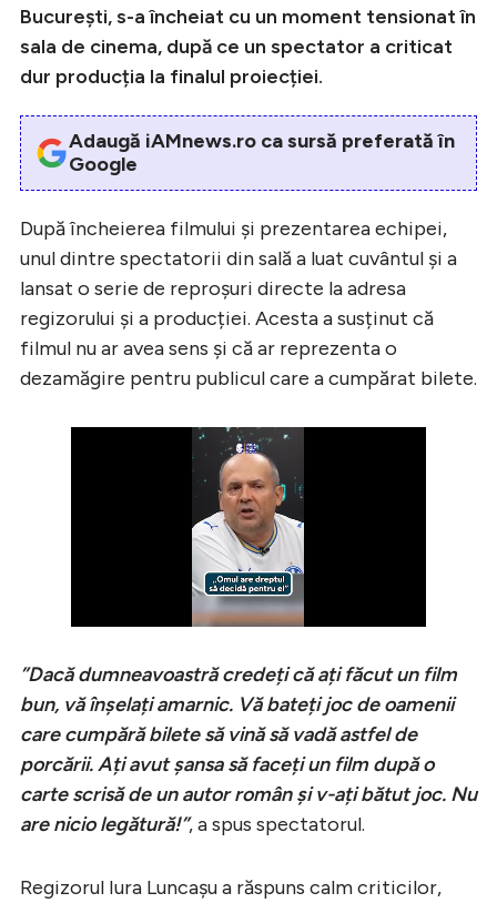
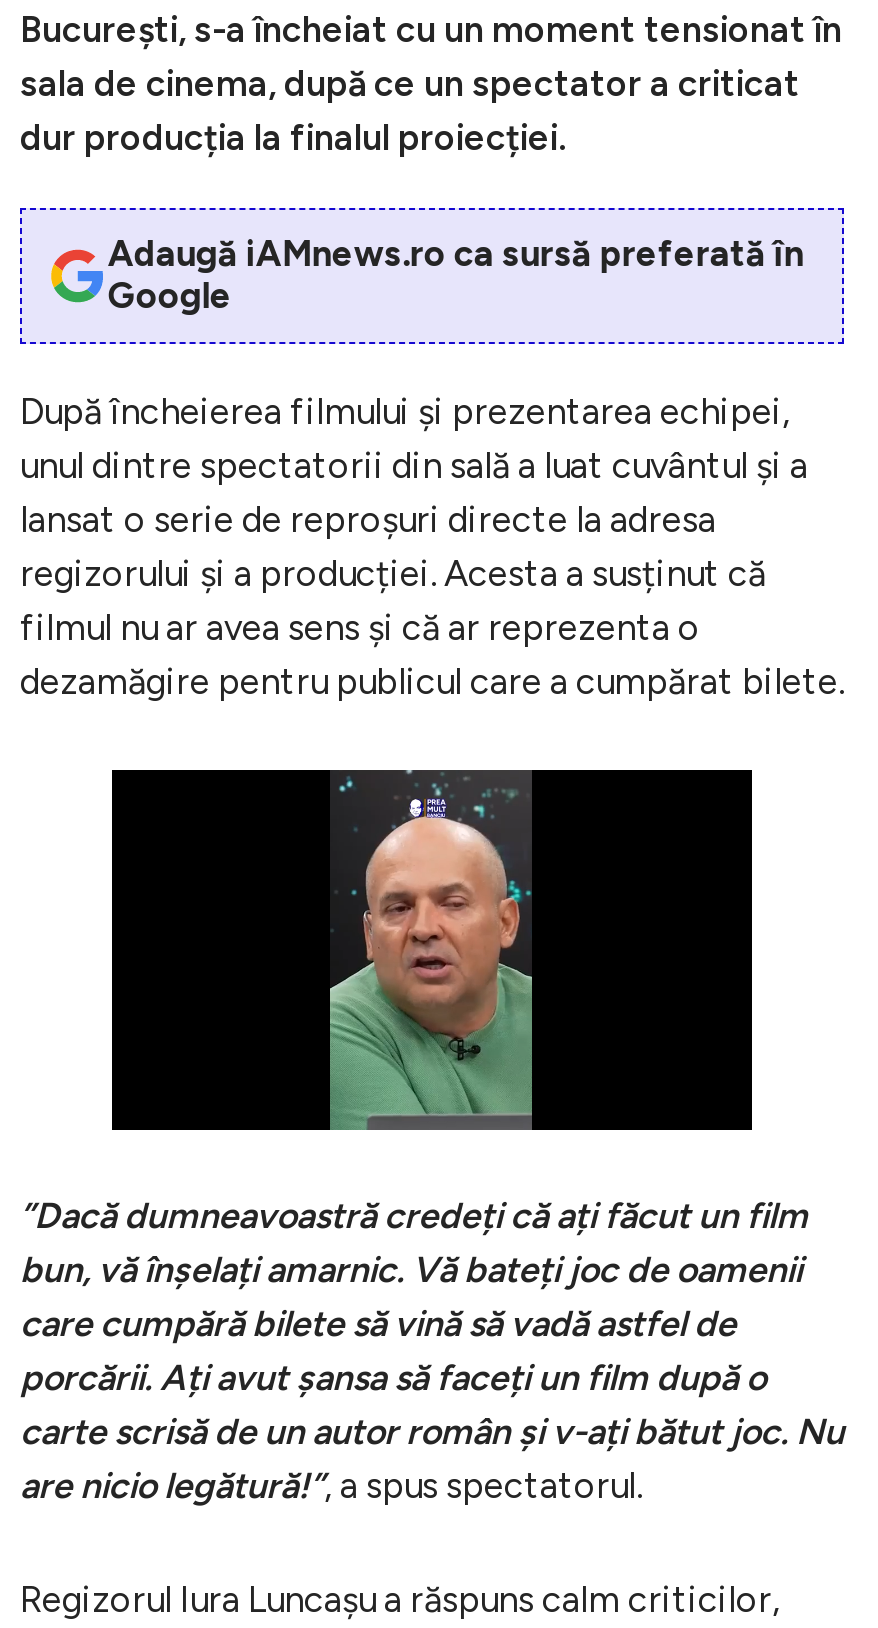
- [image]
+ [image]
